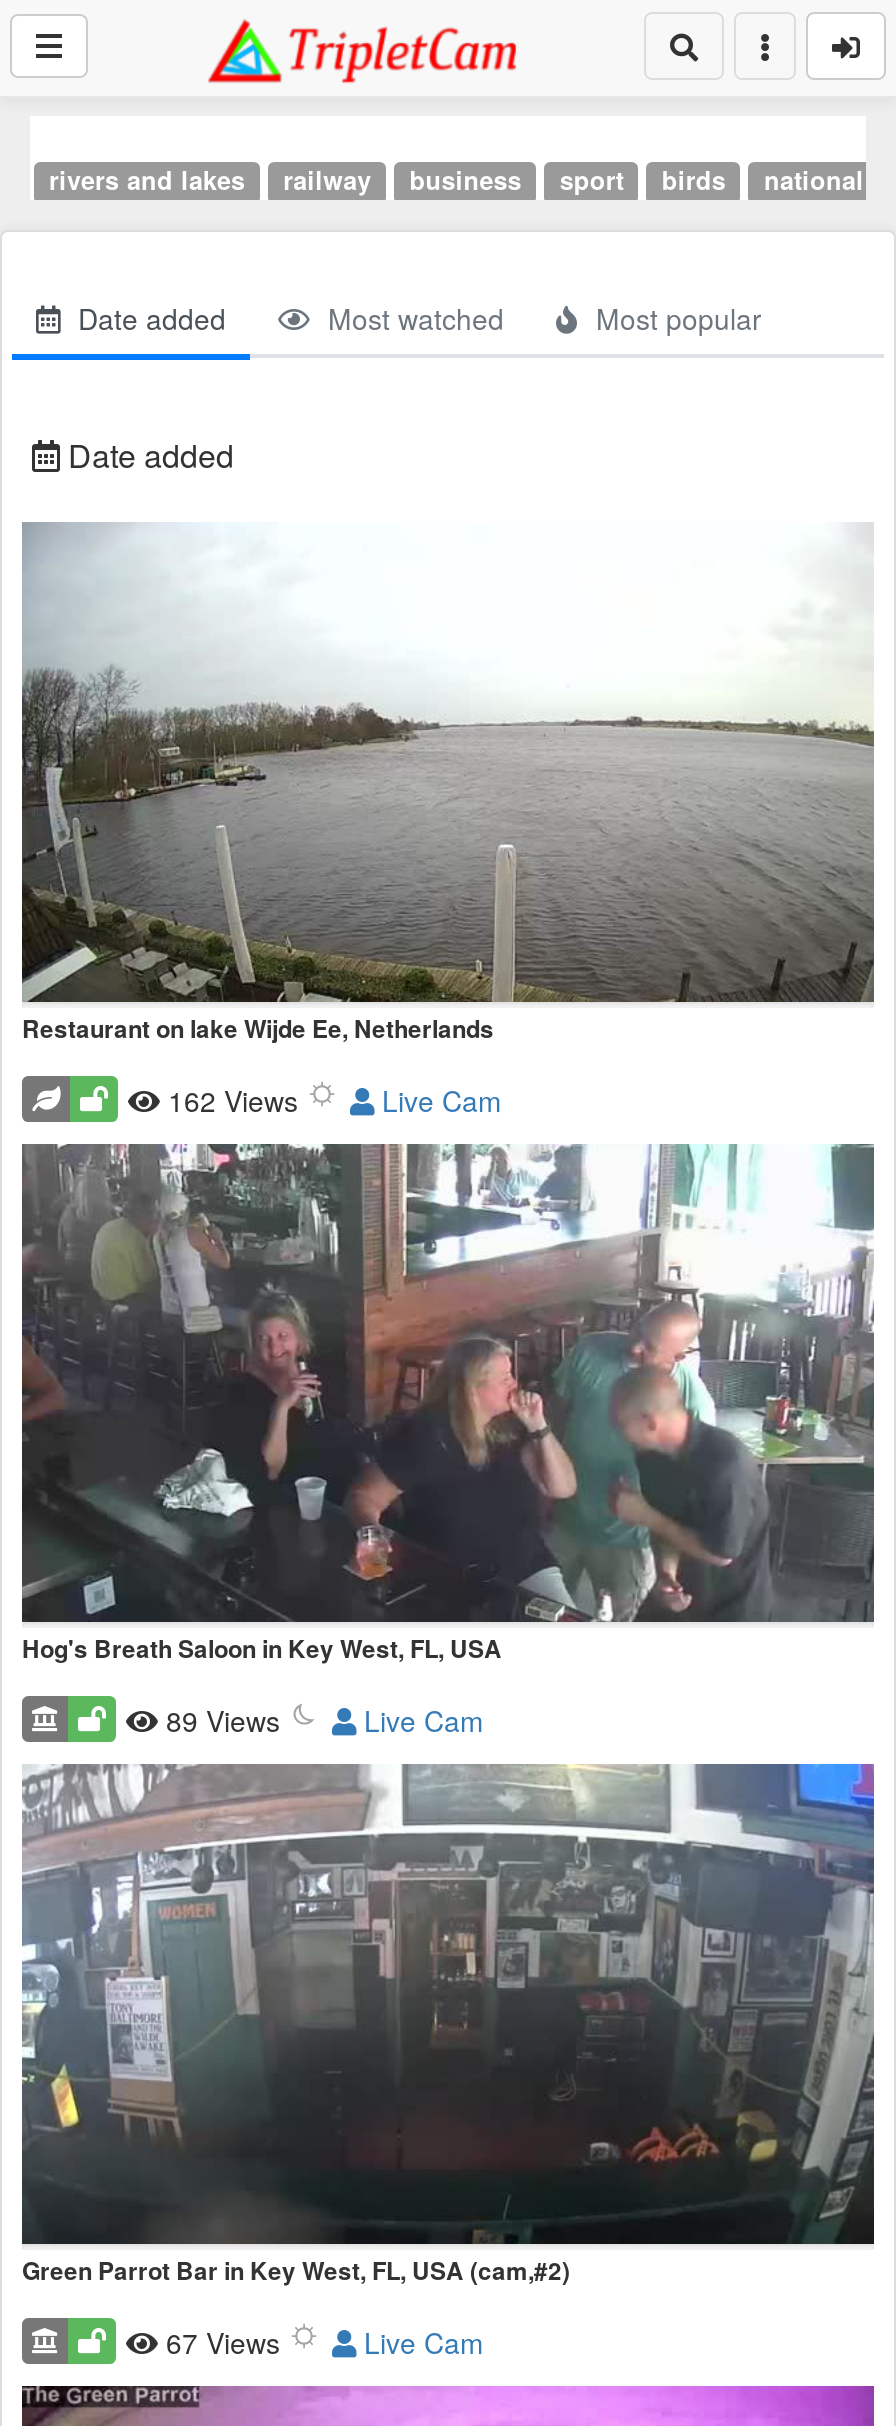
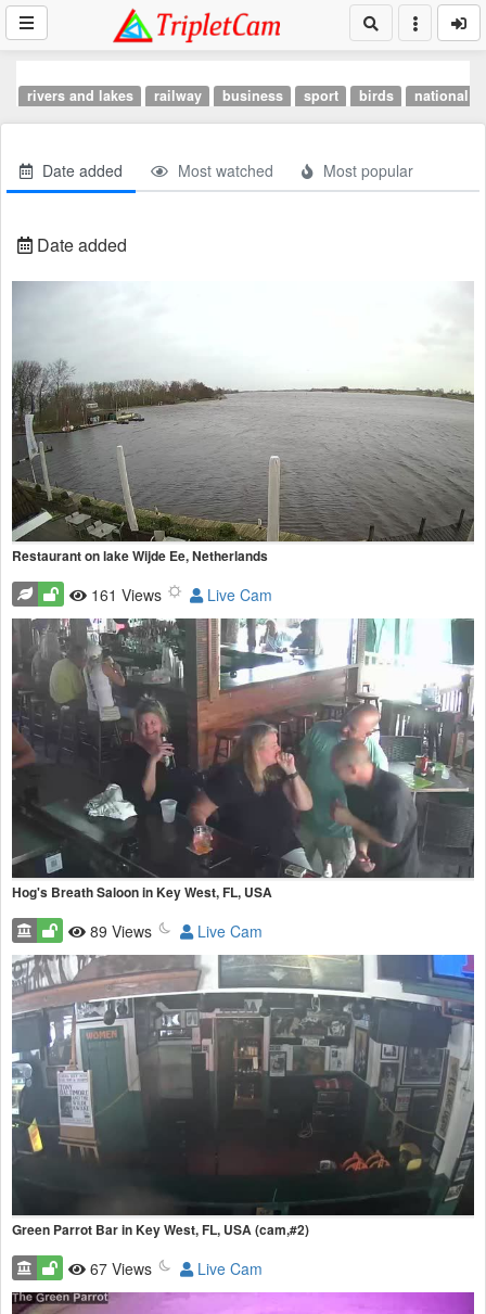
- 162 Views Live Cam
+ 161 Views Live Cam
